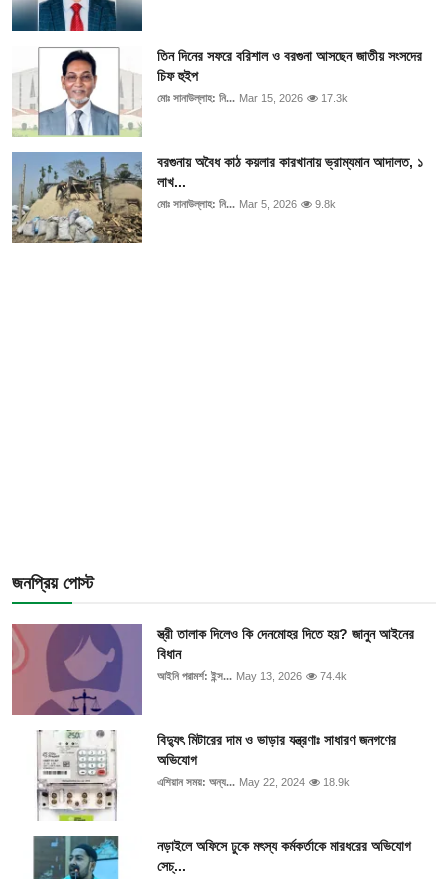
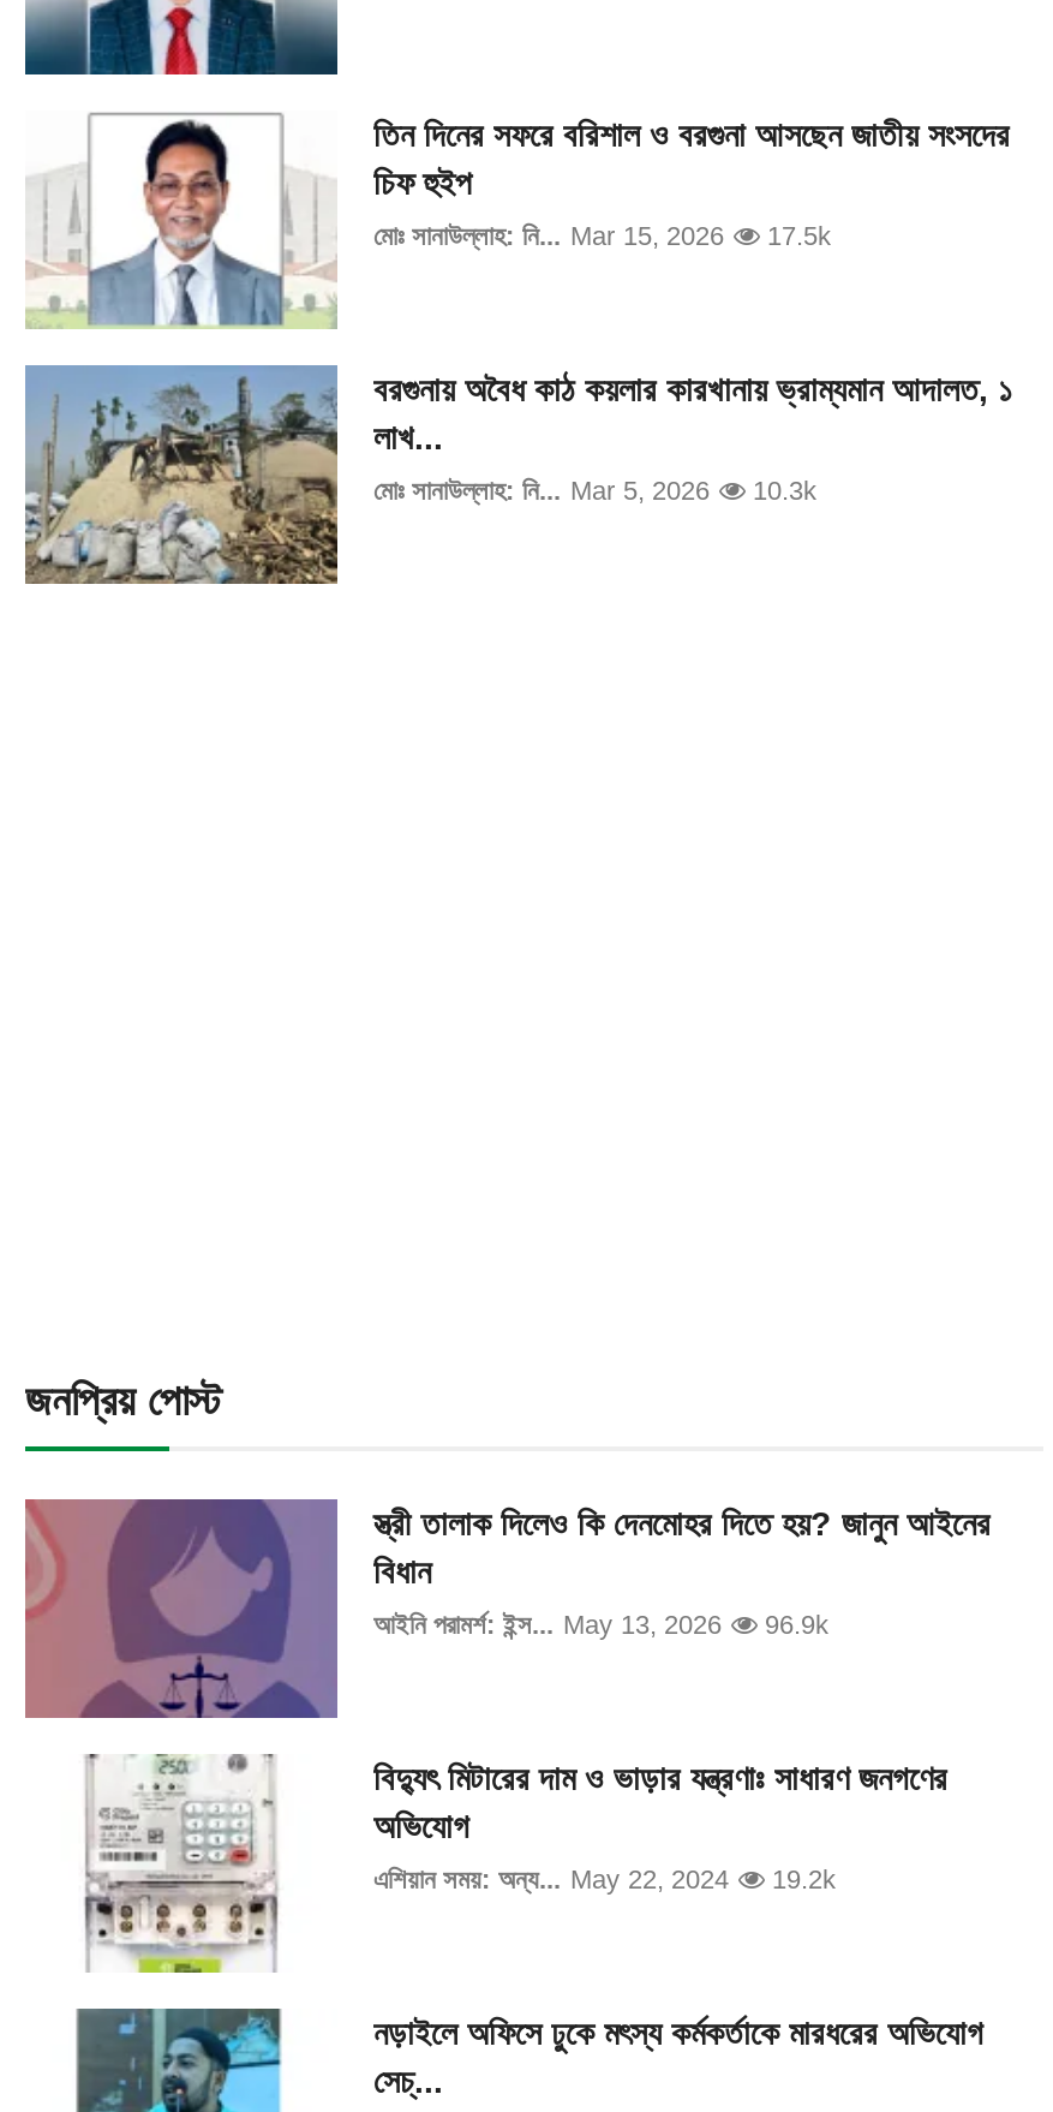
- মোঃ সানাউল্লাহ: নি... Mar 15, 2026 17.3k
+ মোঃ সানাউল্লাহ: নি... Mar 15, 2026 17.5k

- মোঃ সানাউল্লাহ: নি... Mar 5, 2026 9.8k
+ মোঃ সানাউল্লাহ: নি... Mar 5, 2026 10.3k

- আইনি পরামর্শ: ইন্স... May 13, 2026 74.4k
+ আইনি পরামর্শ: ইন্স... May 13, 2026 96.9k

- এশিয়ান সময়: অন্য... May 22, 2024 18.9k
+ এশিয়ান সময়: অন্য... May 22, 2024 19.2k
